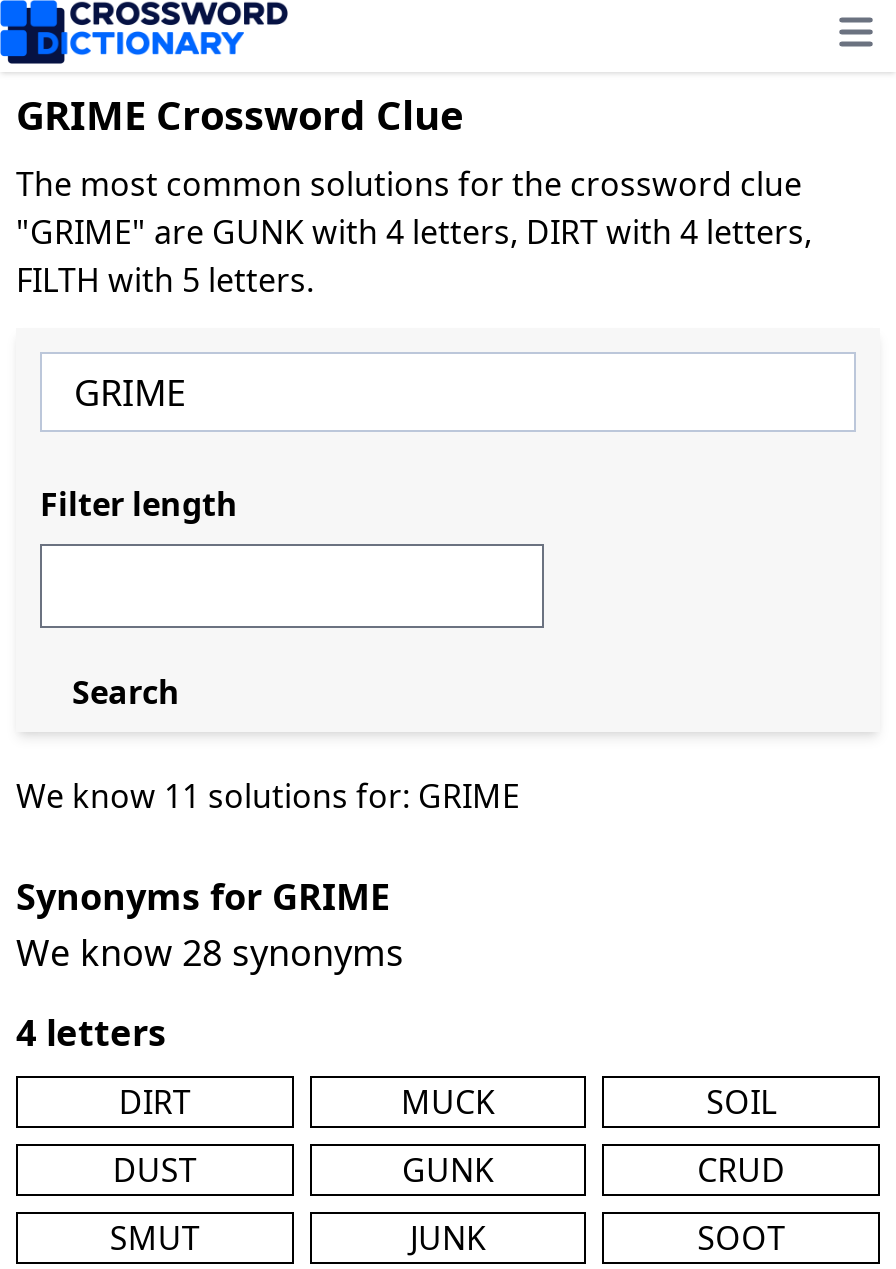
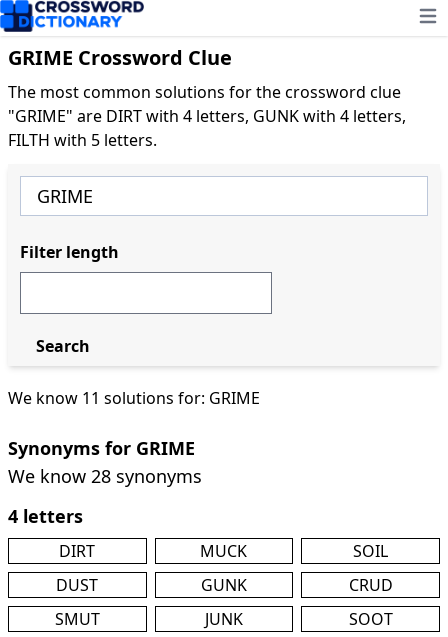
- "GRIME" are GUNK with 4 letters, DIRT with 4 letters,
+ "GRIME" are DIRT with 4 letters, GUNK with 4 letters,
